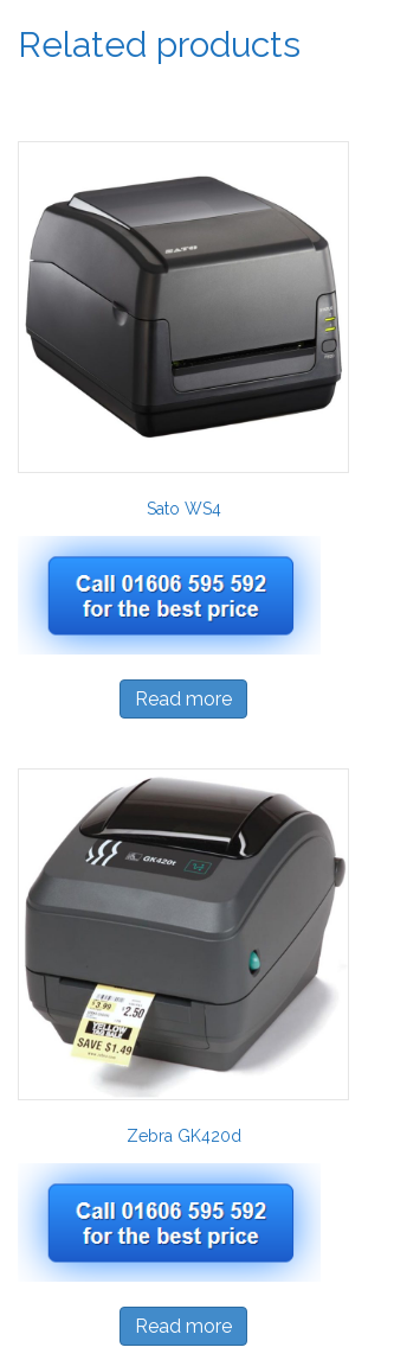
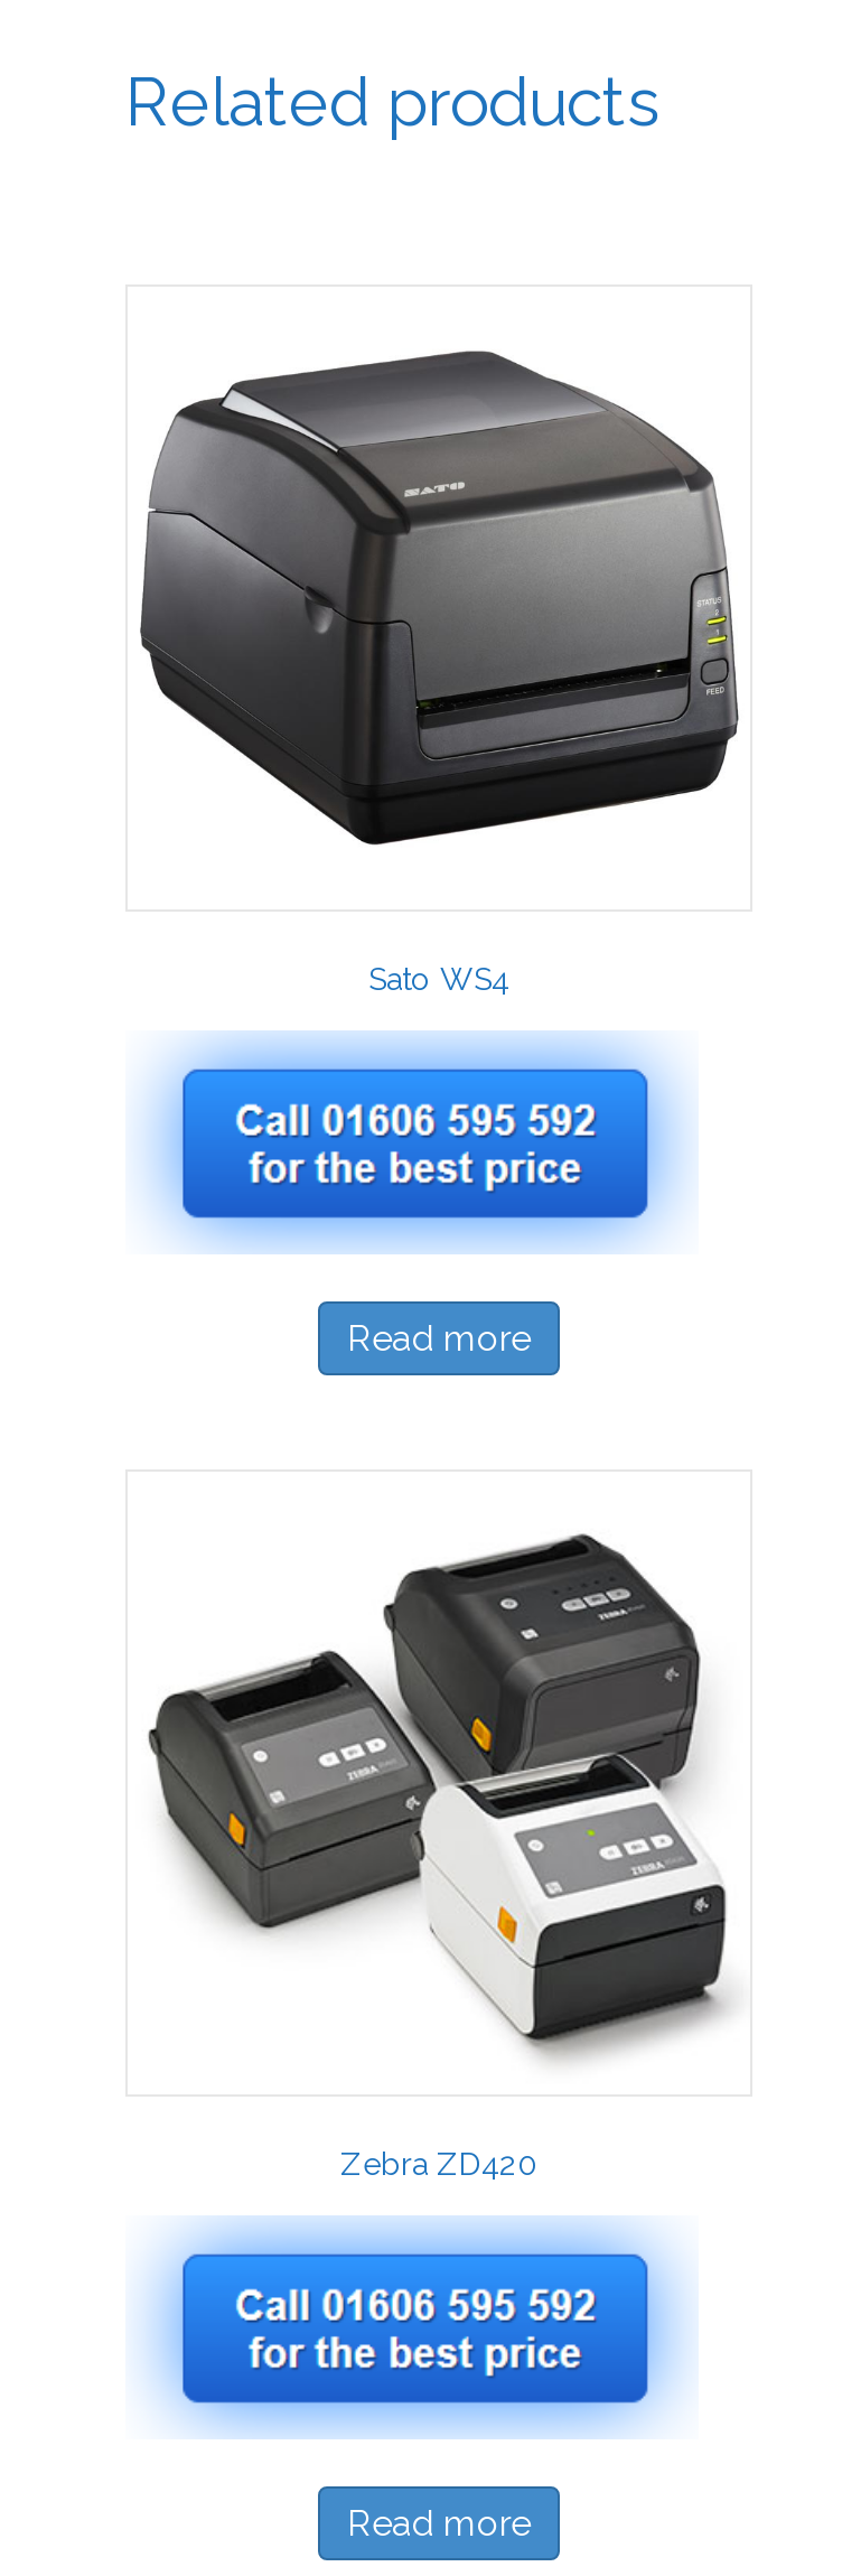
- [image]
- Zebra GK420d
+ [image]
+ Zebra ZD420
